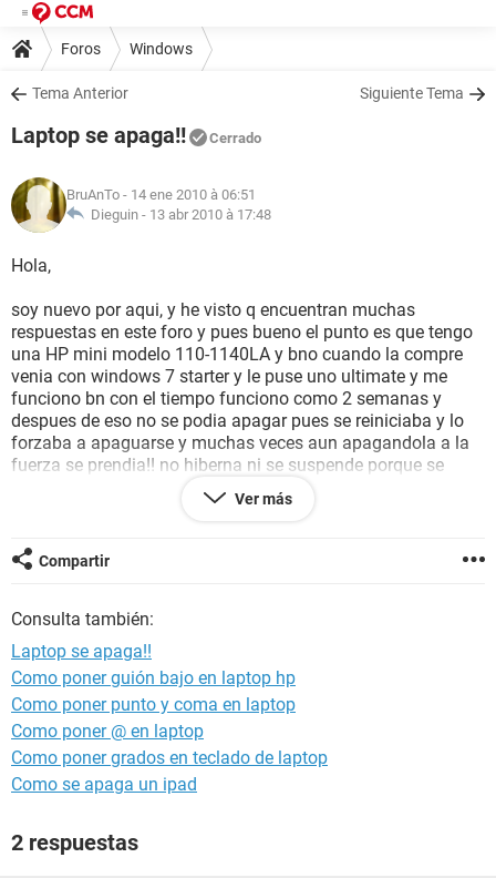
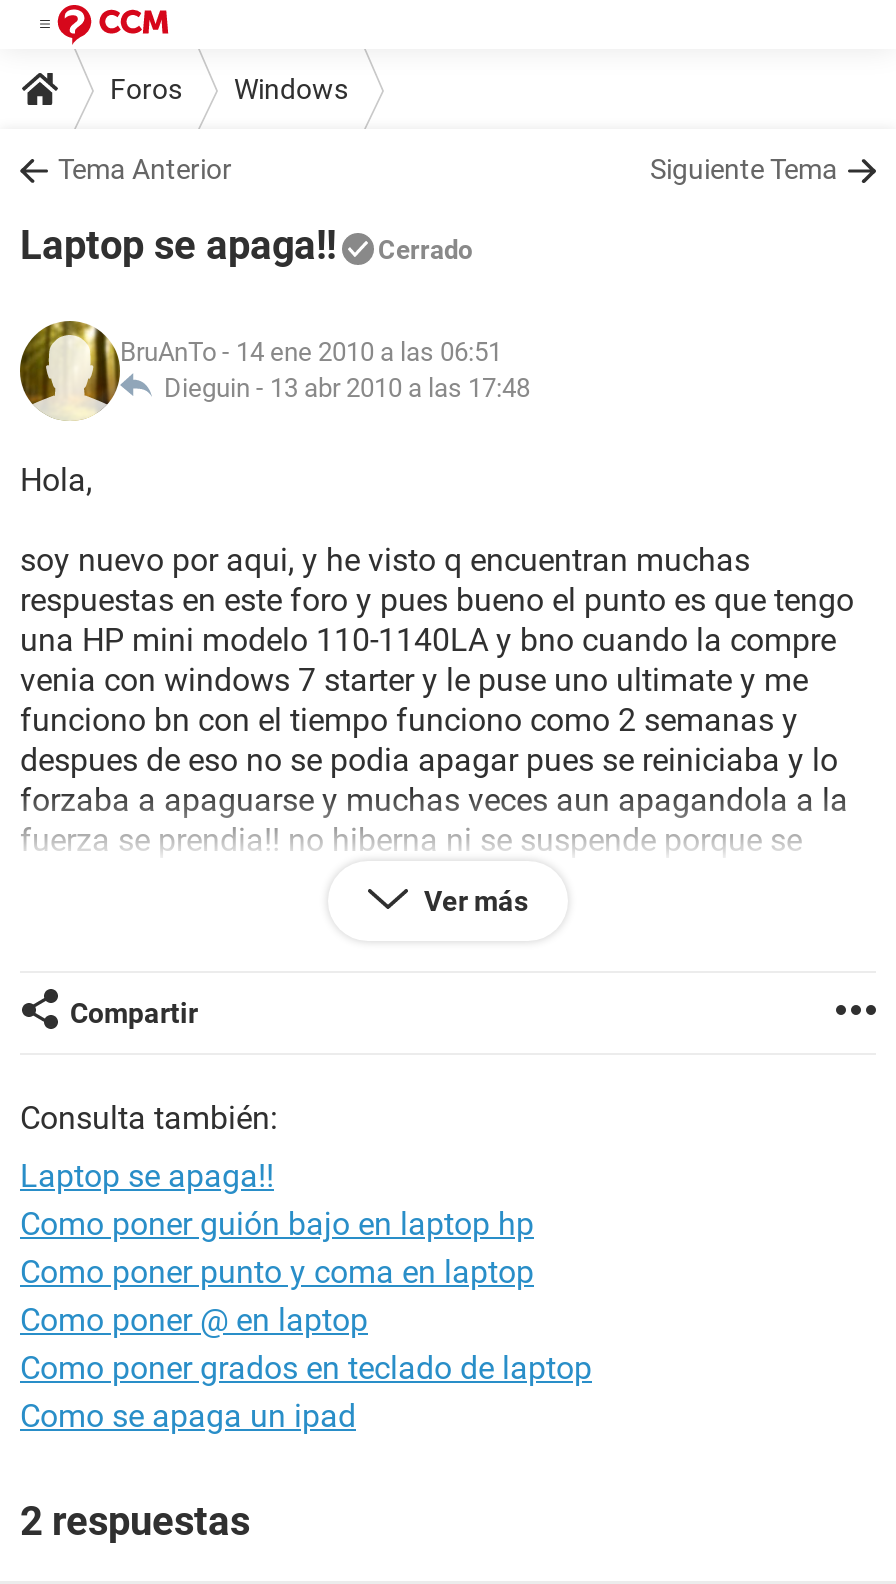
- BruAnTo - 14 ene 2010 à 06:51
- Dieguin - 13 abr 2010 à 17:48
+ BruAnTo - 14 ene 2010 a las 06:51
+ Dieguin - 13 abr 2010 a las 17:48
